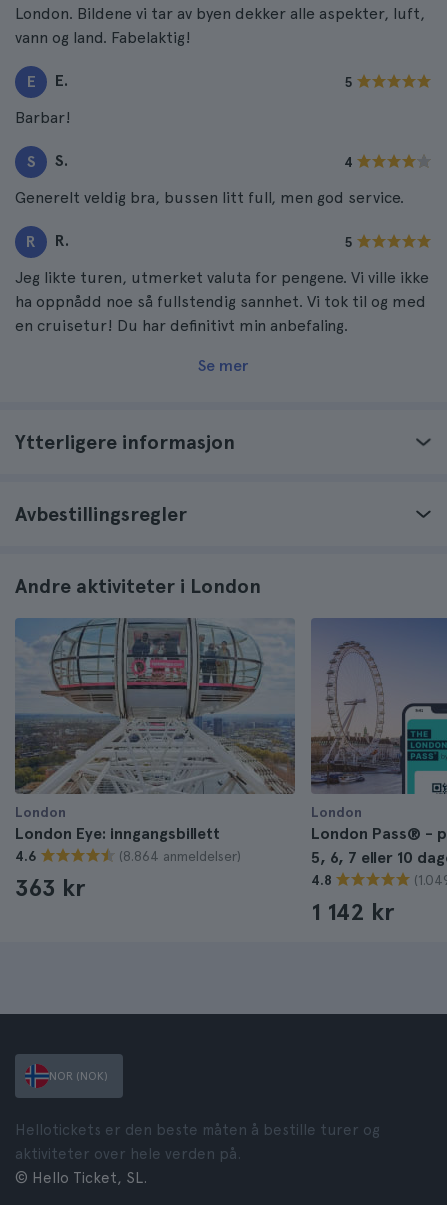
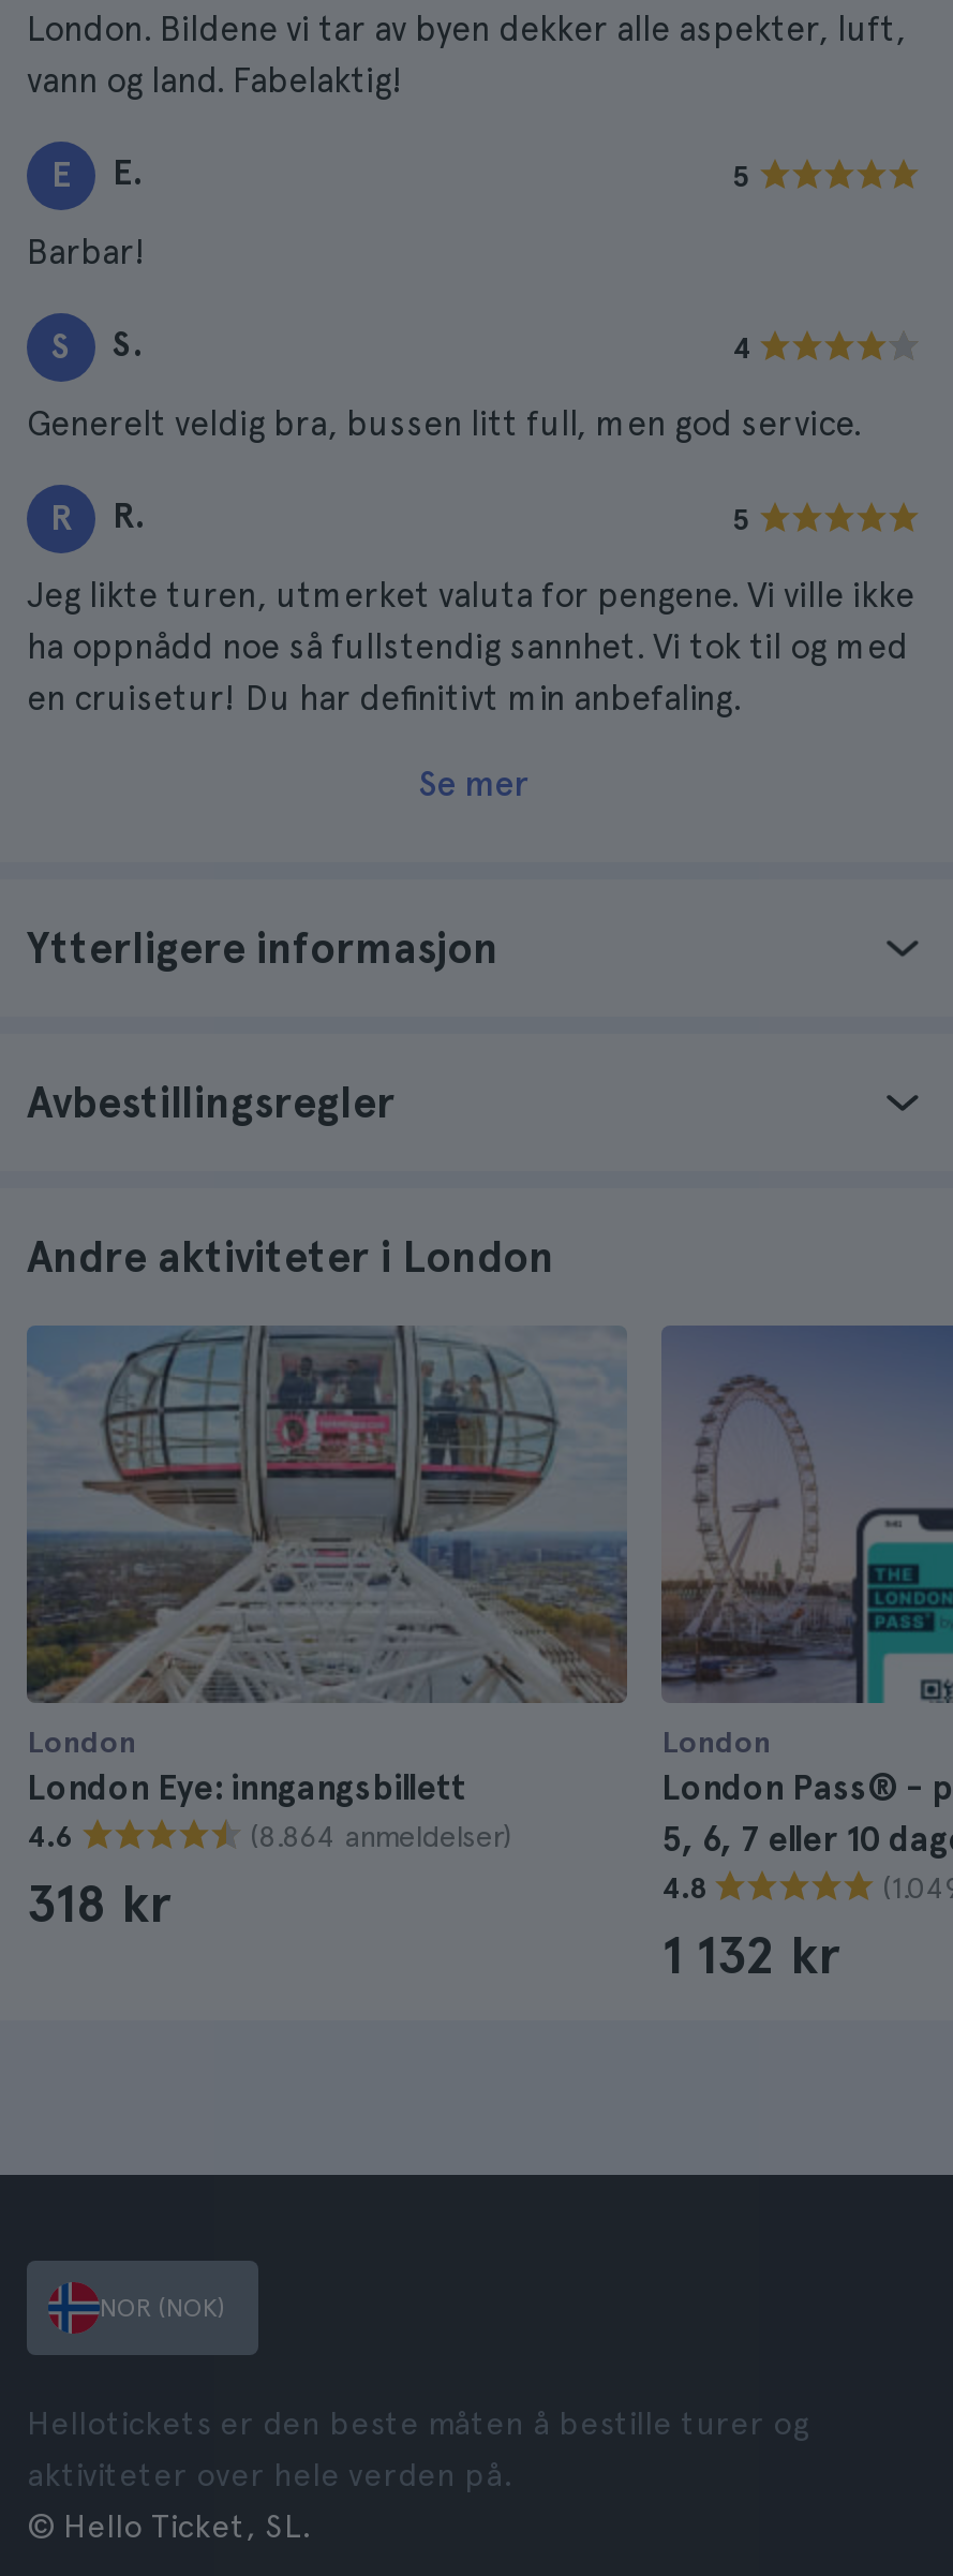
- 363 kr
+ 318 kr

- 1 142 kr
+ 1 132 kr
